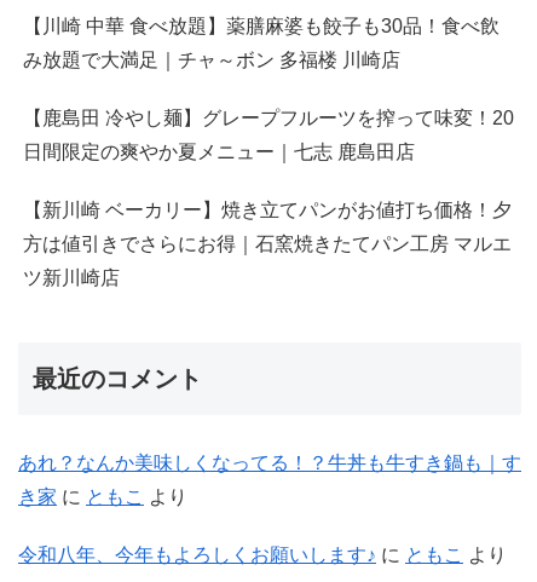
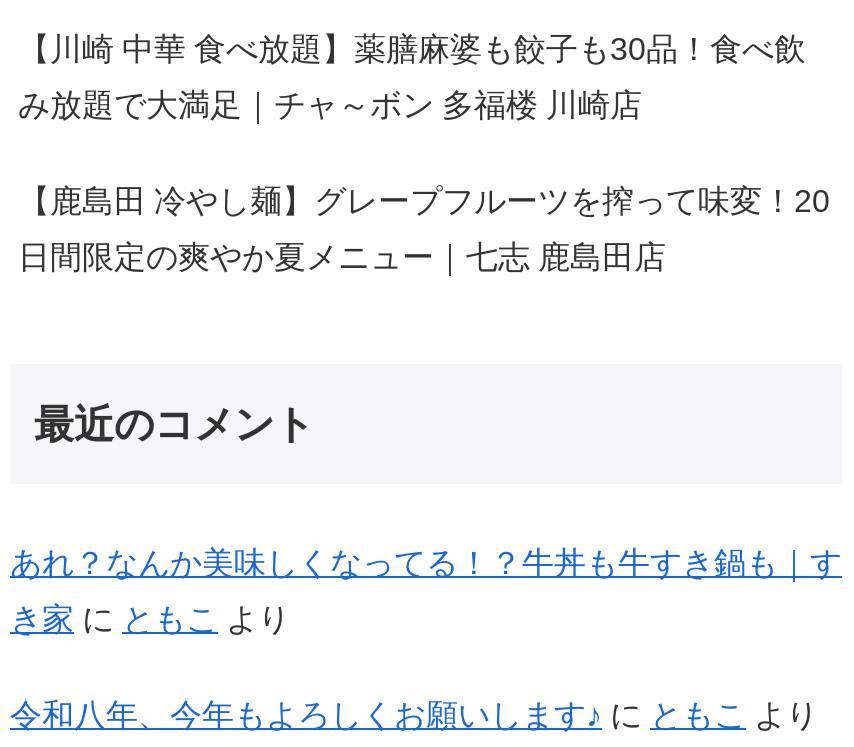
- 【新川崎 ベーカリー】焼き立てパンがお値打ち価格！夕
- 方は値引きでさらにお得｜石窯焼きたてパン工房 マルエ
- ツ新川崎店
